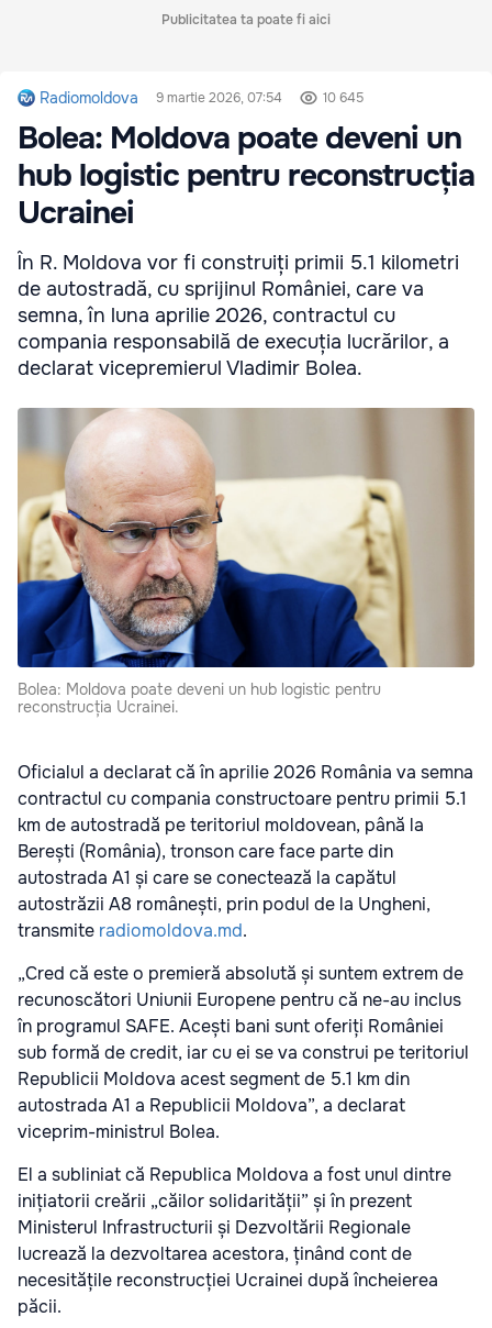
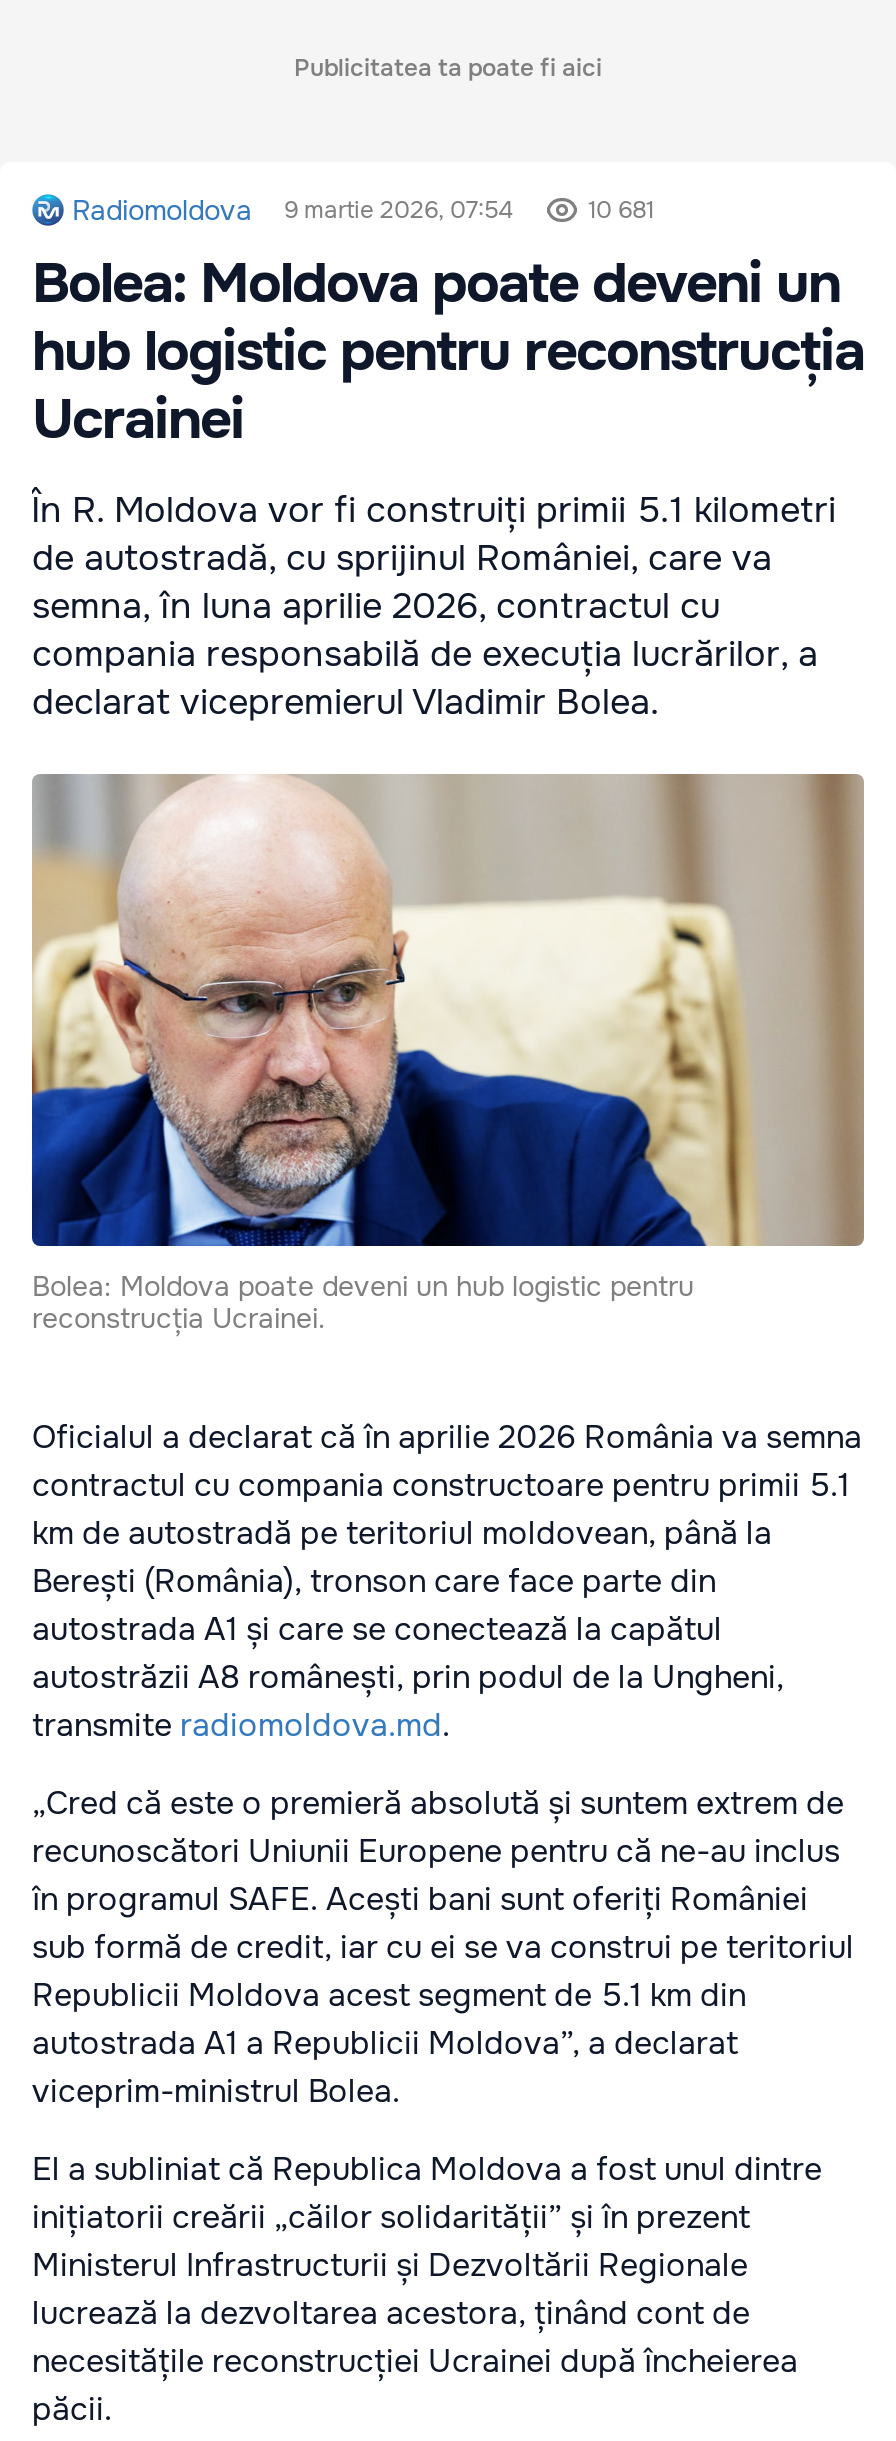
- 10 645
+ 10 681
